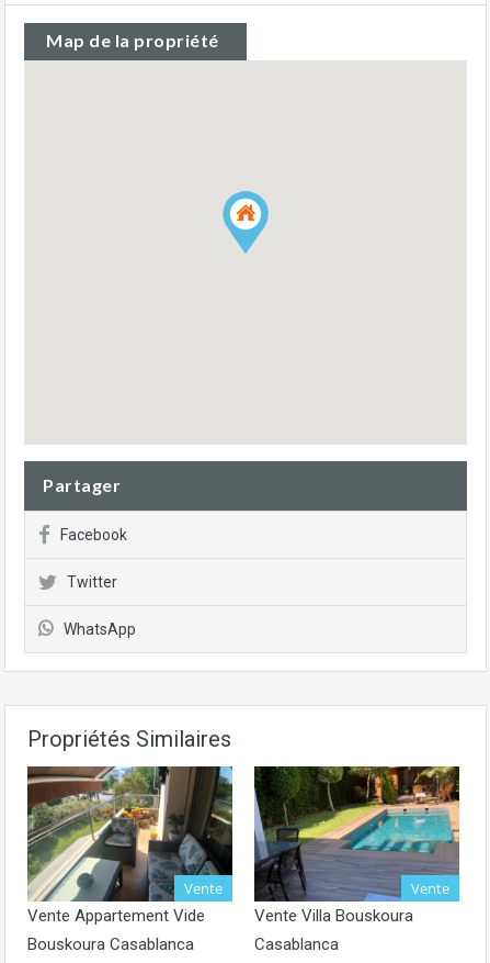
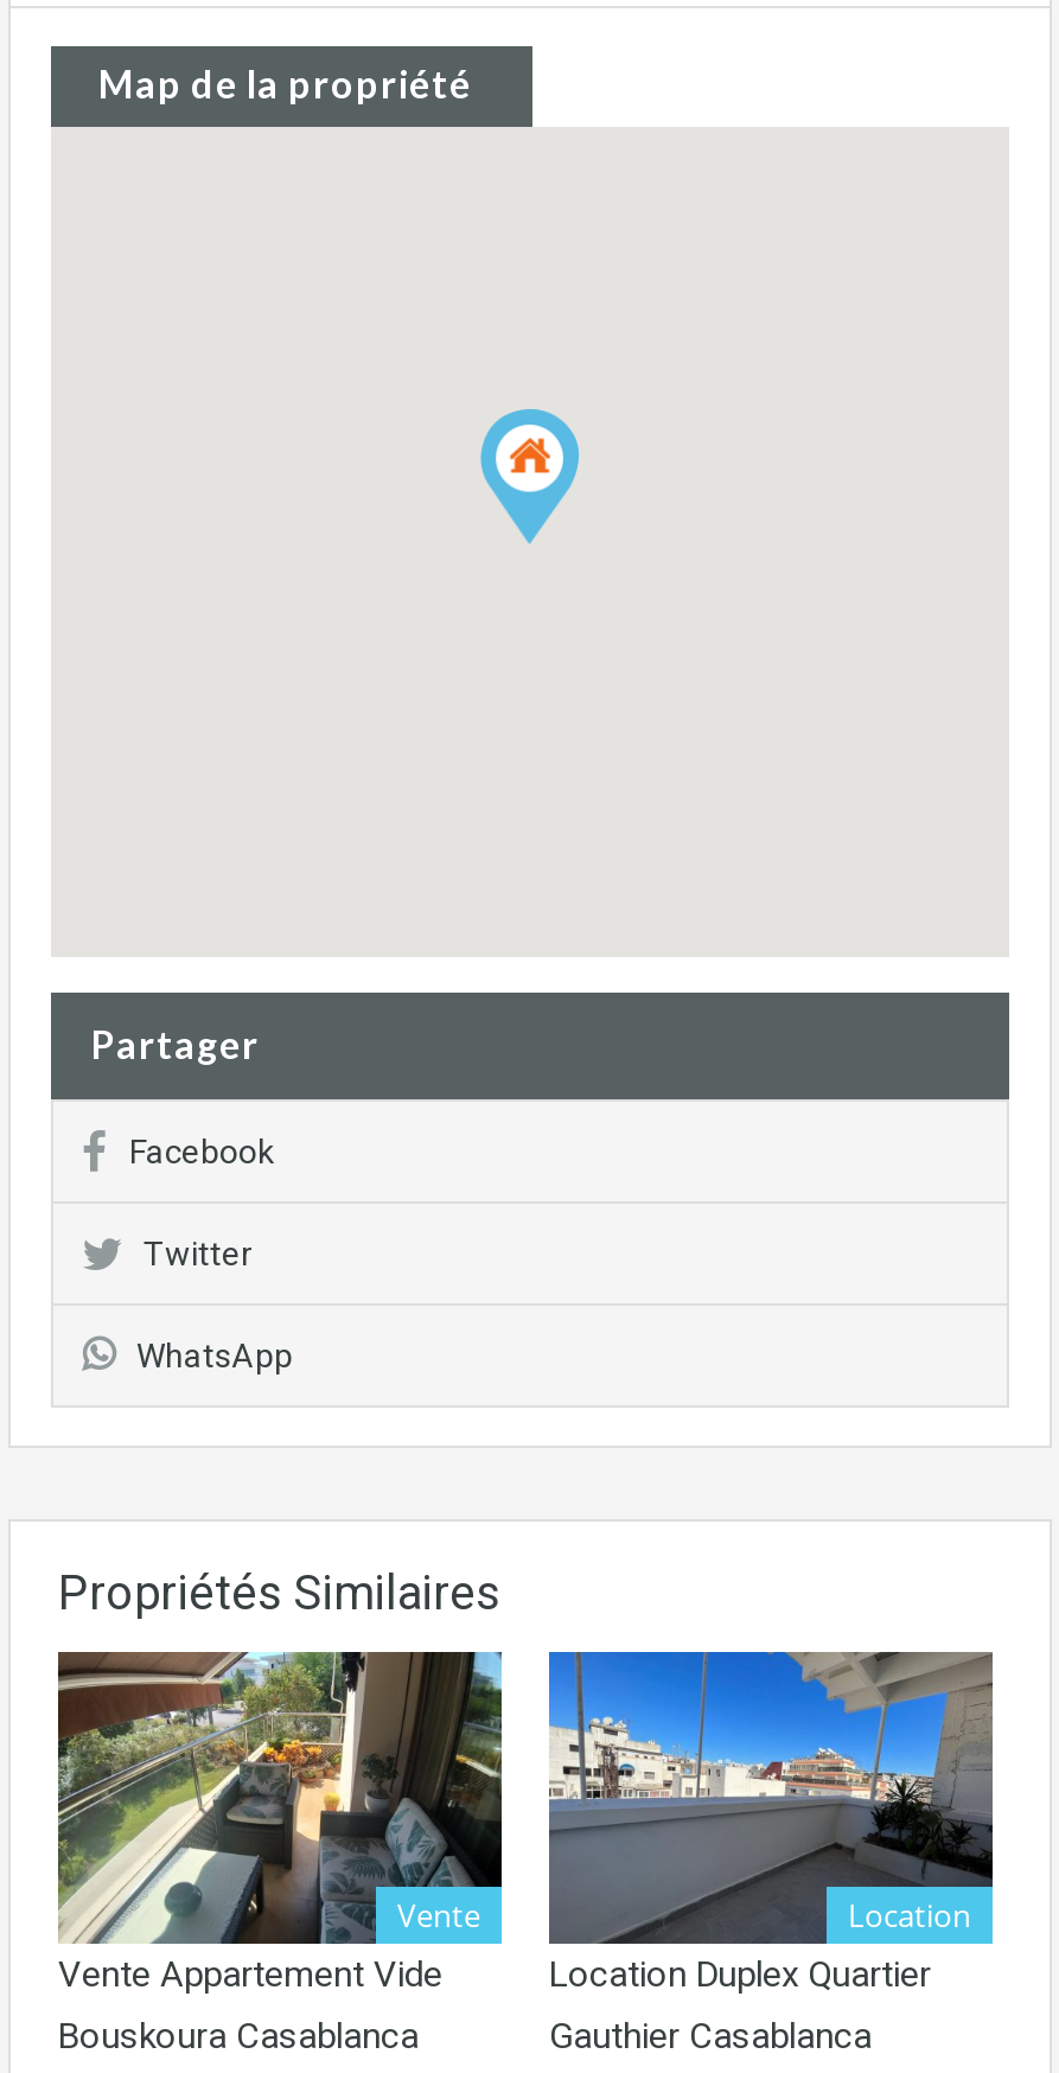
- [image]
- Vente
- Vente Villa Bouskoura
- Casablanca
+ [image]
+ Location
+ Location Duplex Quartier
+ Gauthier Casablanca
